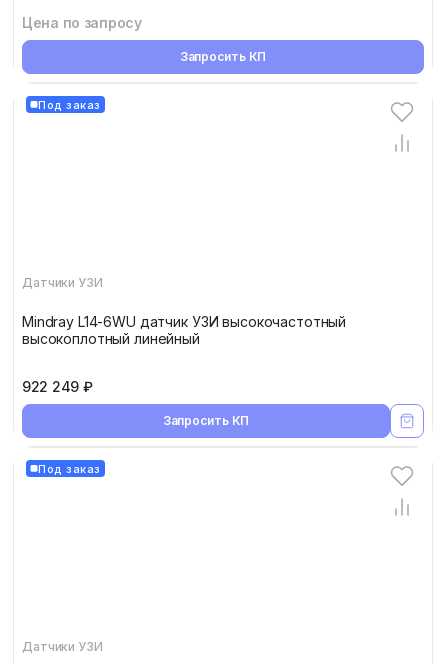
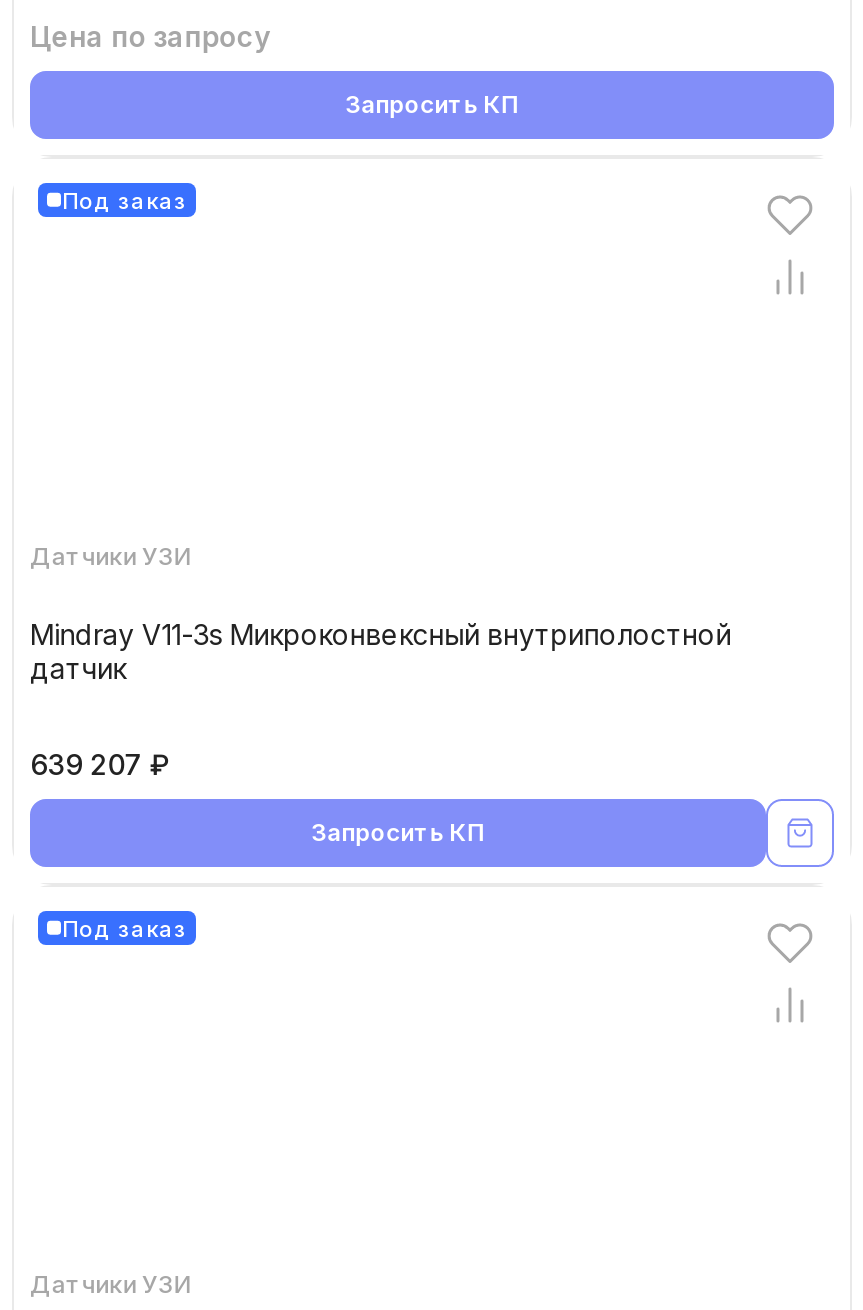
- Mindray L14-6WU датчик УЗИ высокочастотный
- высокоплотный линейный
+ Mindray V11-3s Микроконвексный внутриполостной
+ датчик

- 922 249 ₽
+ 639 207 ₽
